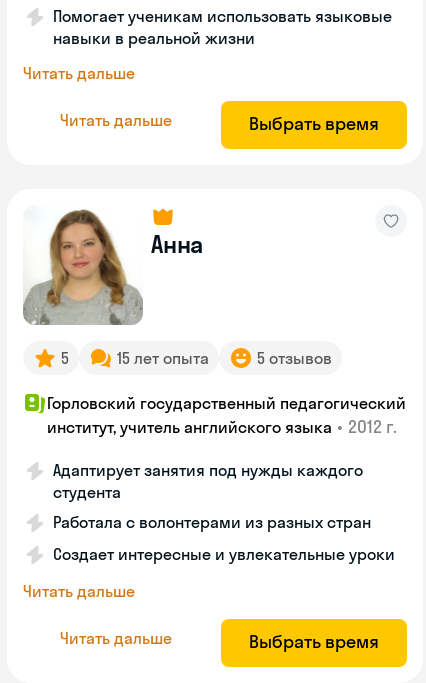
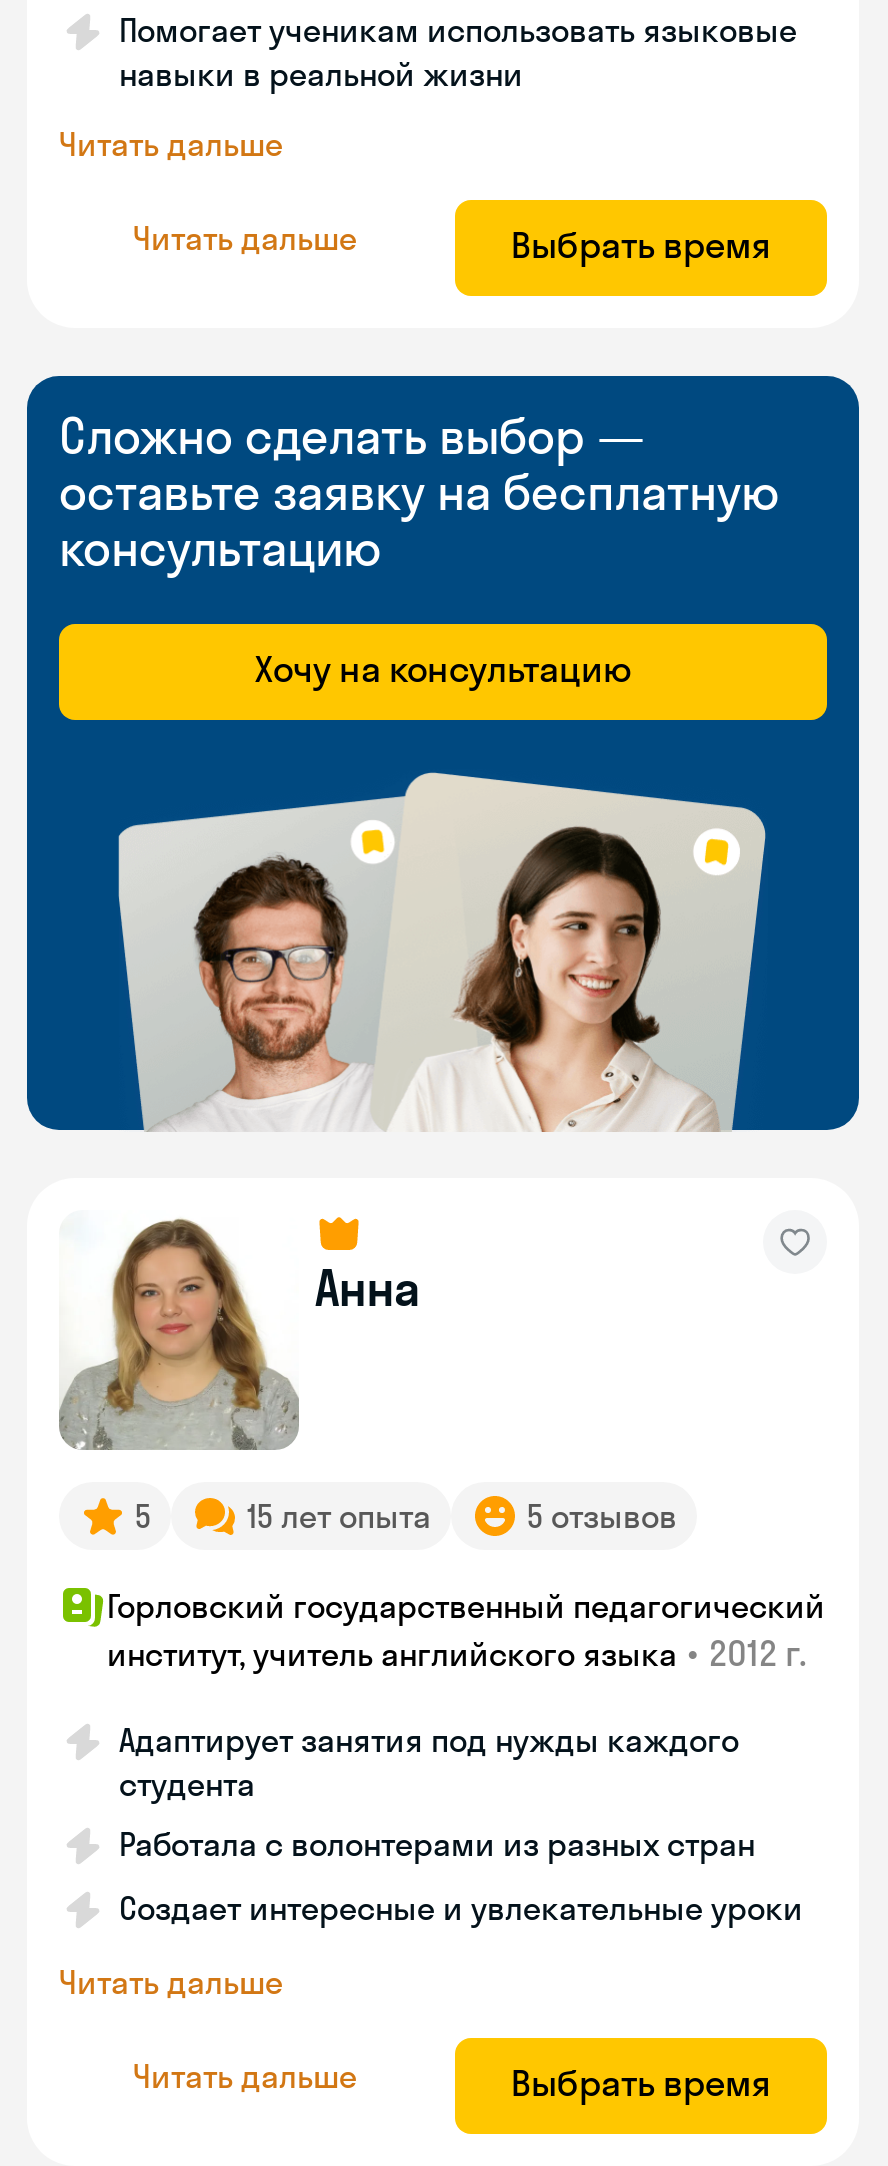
+ [image]
+ Сложно сделать выбор —
+ оставьте заявку на бесплатную
+ консультацию
+ Хочу на консультацию
